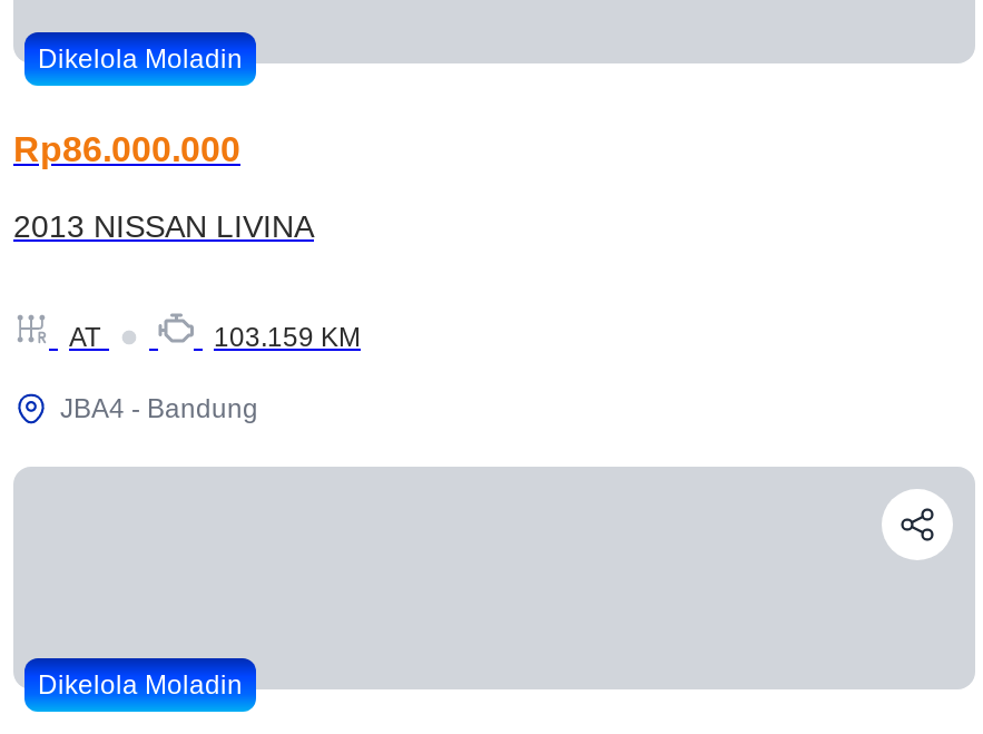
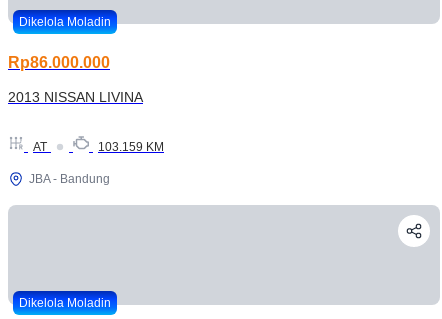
- JBA4 - Bandung
+ JBA - Bandung
